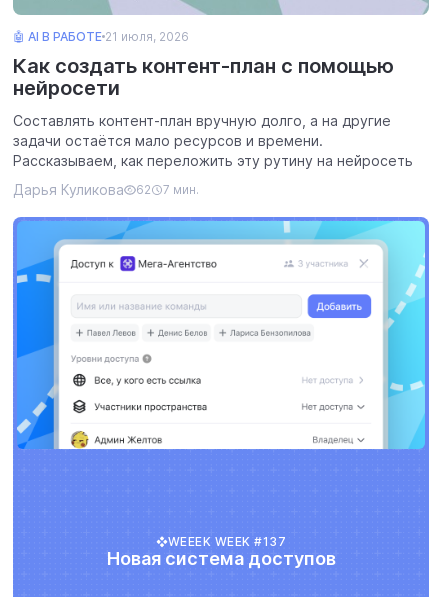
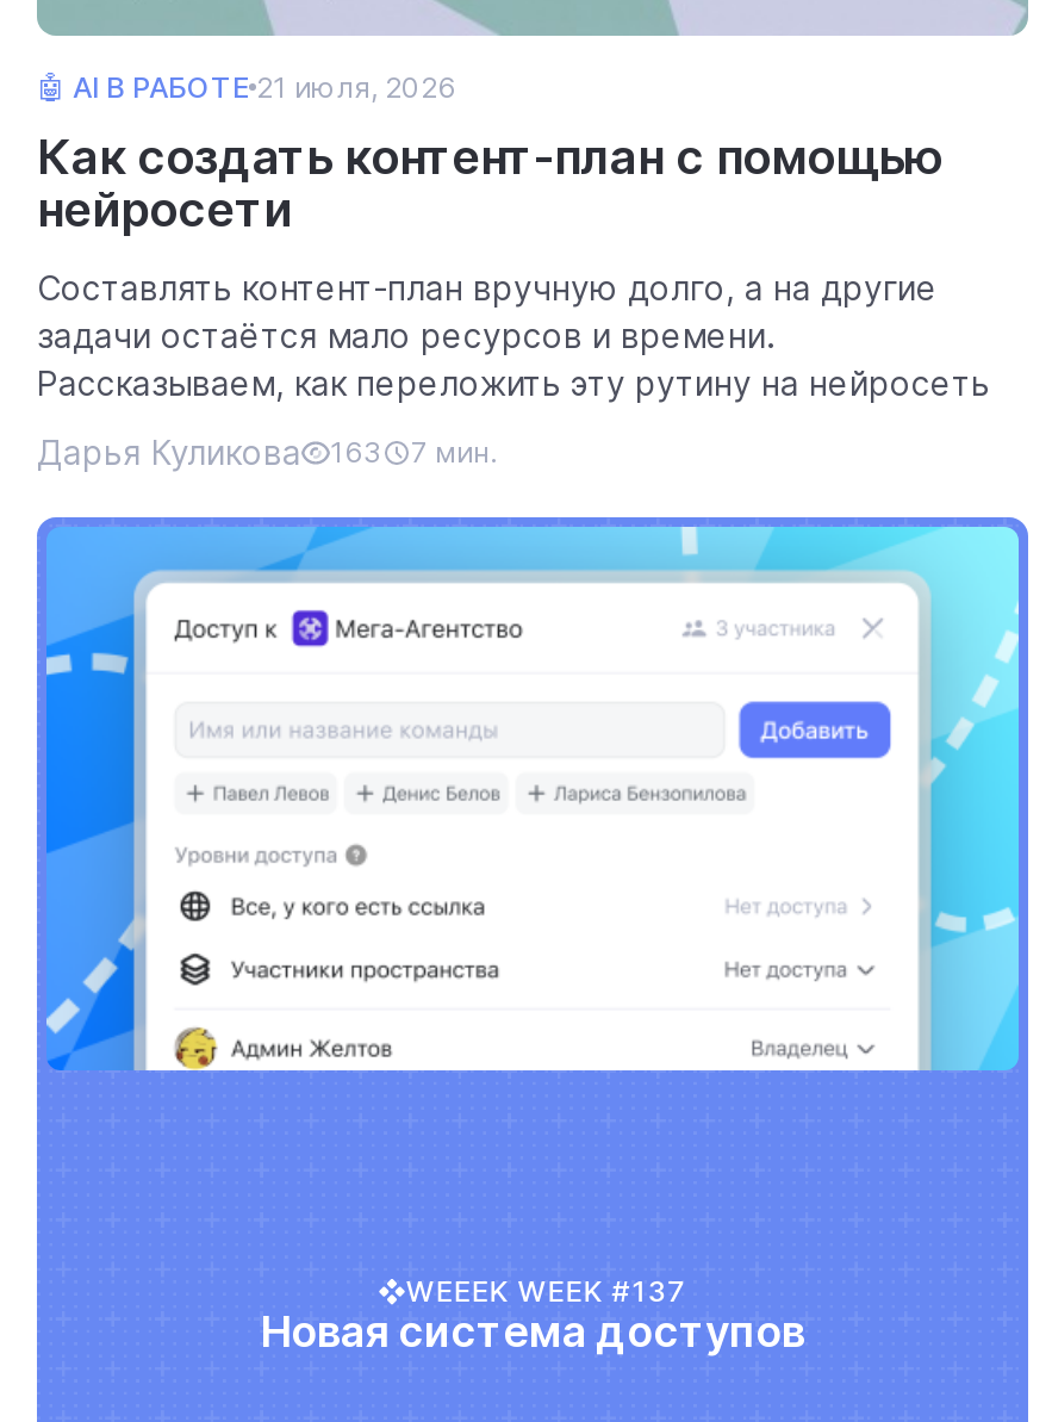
- Дарья Куликова 62 7 мин.
+ Дарья Куликова 163 7 мин.
